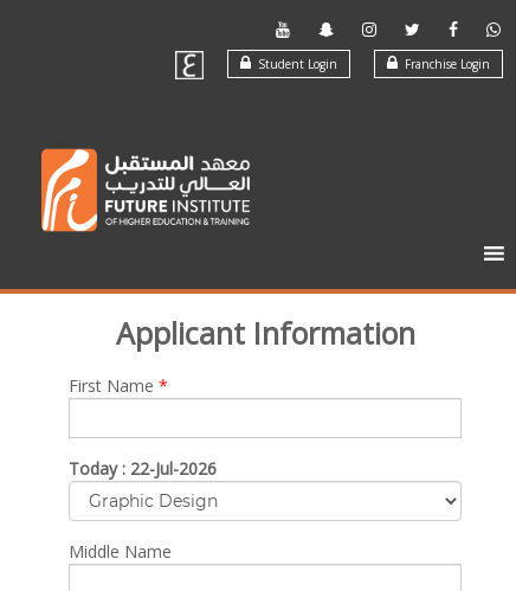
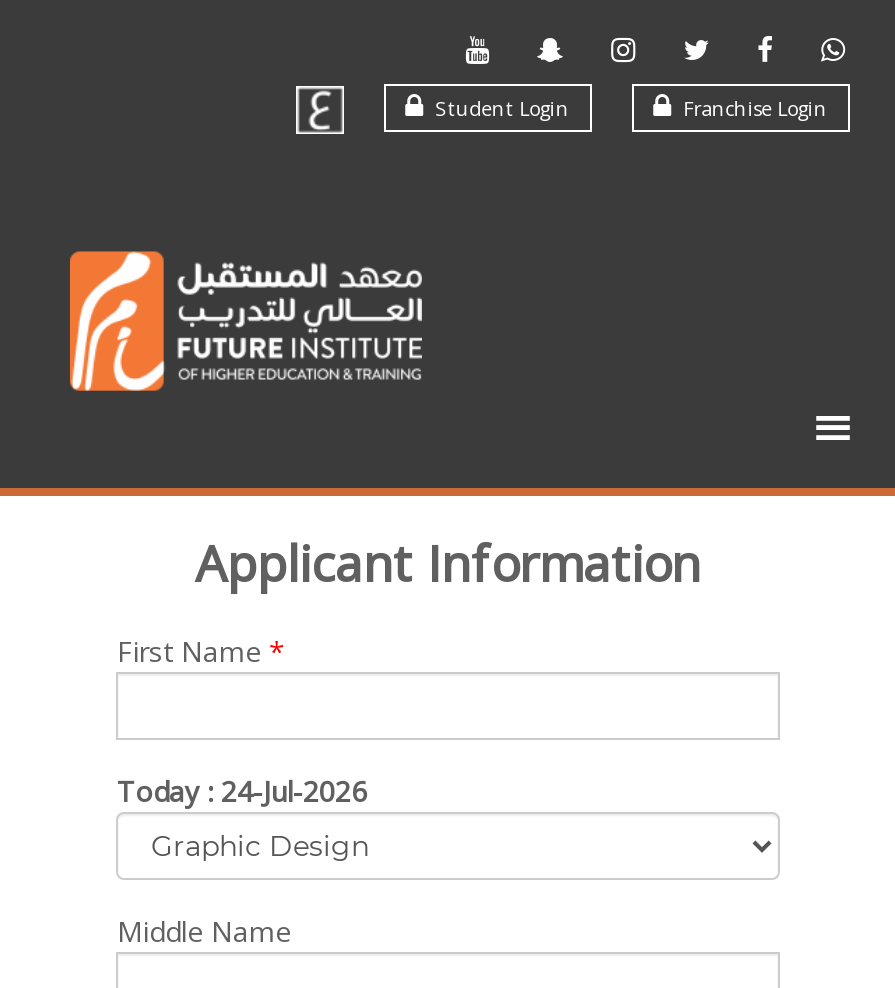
- Today : 22-Jul-2026
+ Today : 24-Jul-2026
